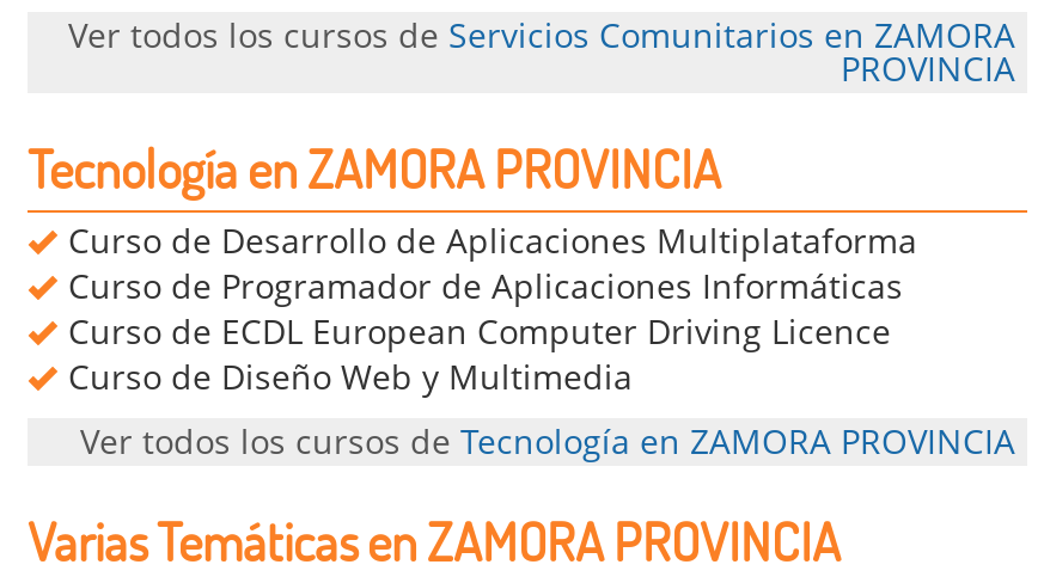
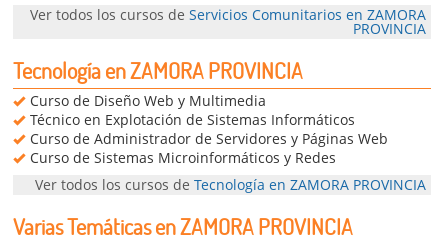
- Curso de Desarrollo de Aplicaciones Multiplataforma
- Curso de Programador de Aplicaciones Informáticas
- Curso de ECDL European Computer Driving Licence

moved up: Curso de Diseño Web y Multimedia

+ Técnico en Explotación de Sistemas Informáticos
+ Curso de Administrador de Servidores y Páginas Web
+ Curso de Sistemas Microinformáticos y Redes
